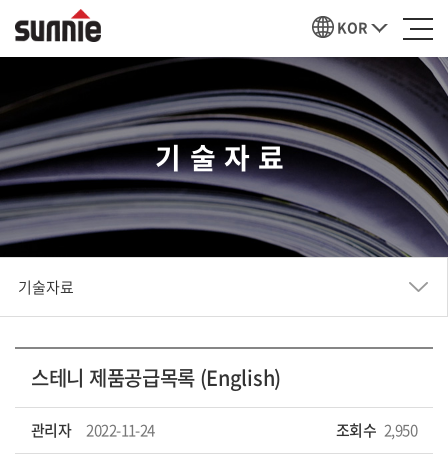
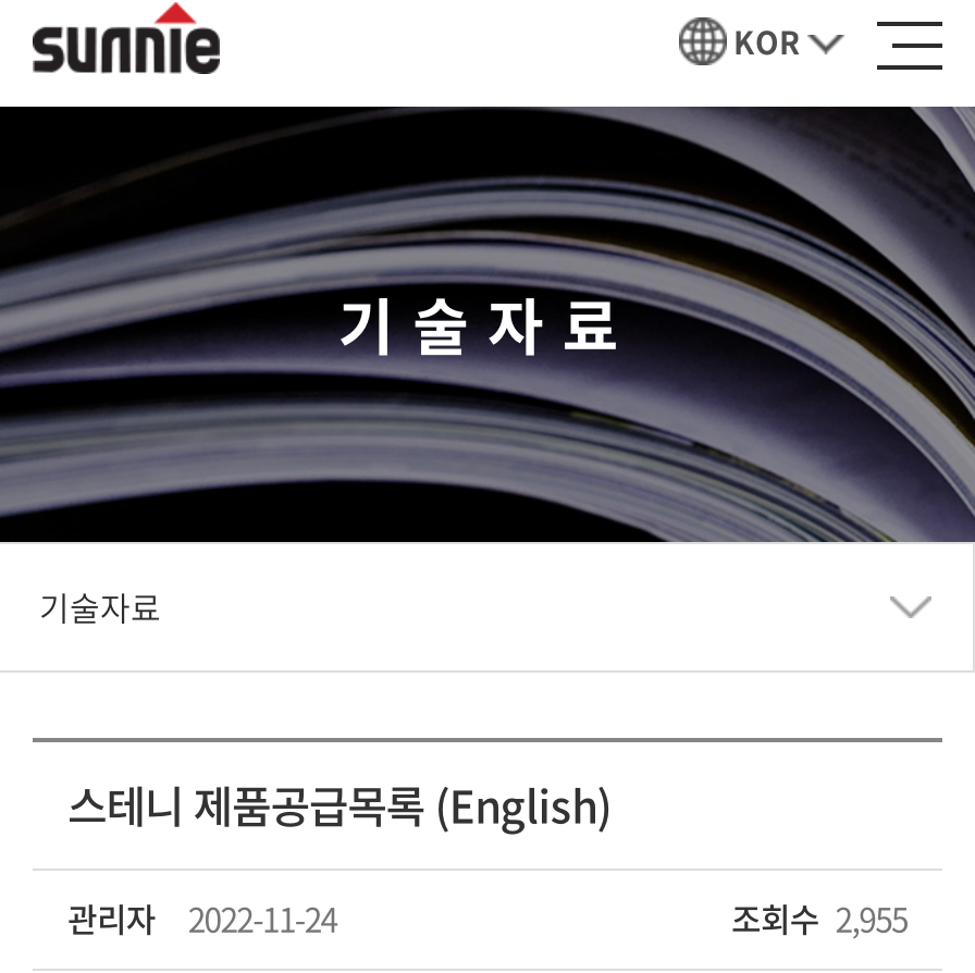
- 조회수 2,950
+ 조회수 2,955
